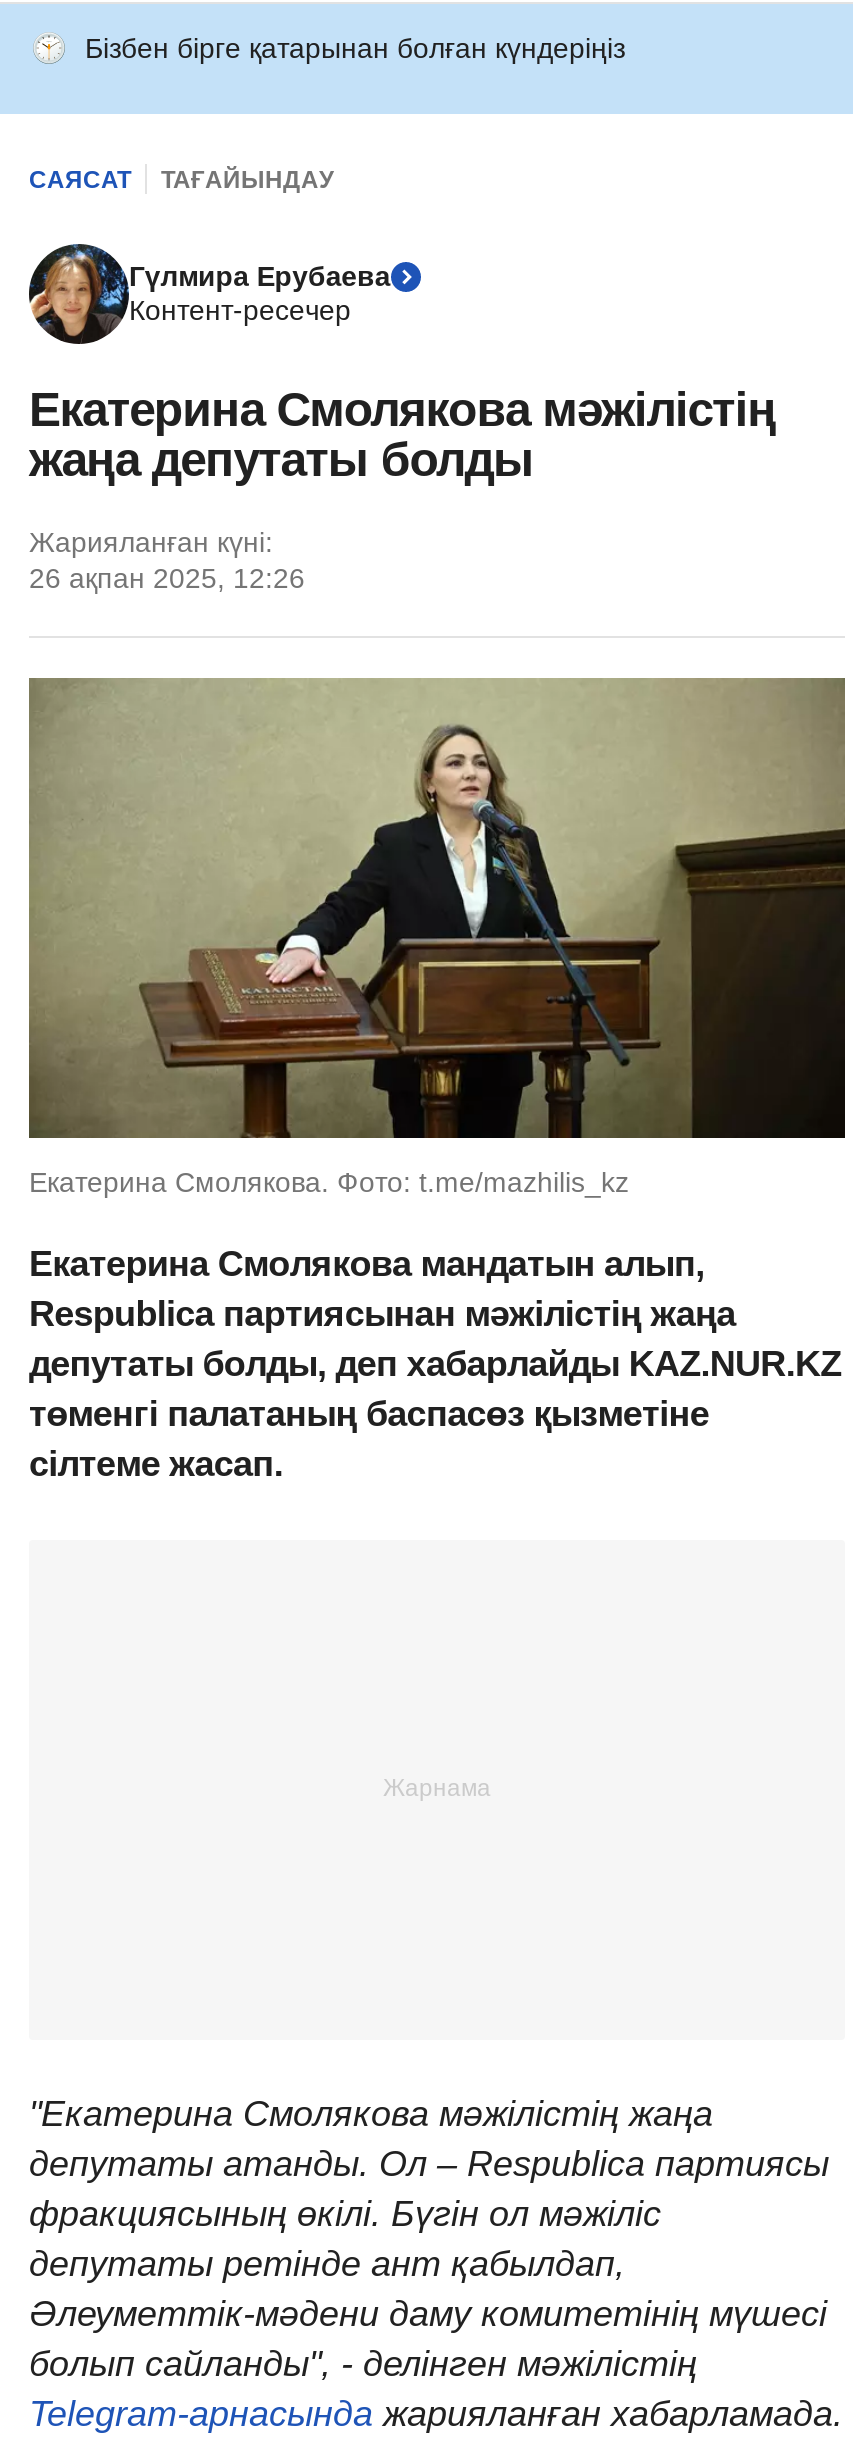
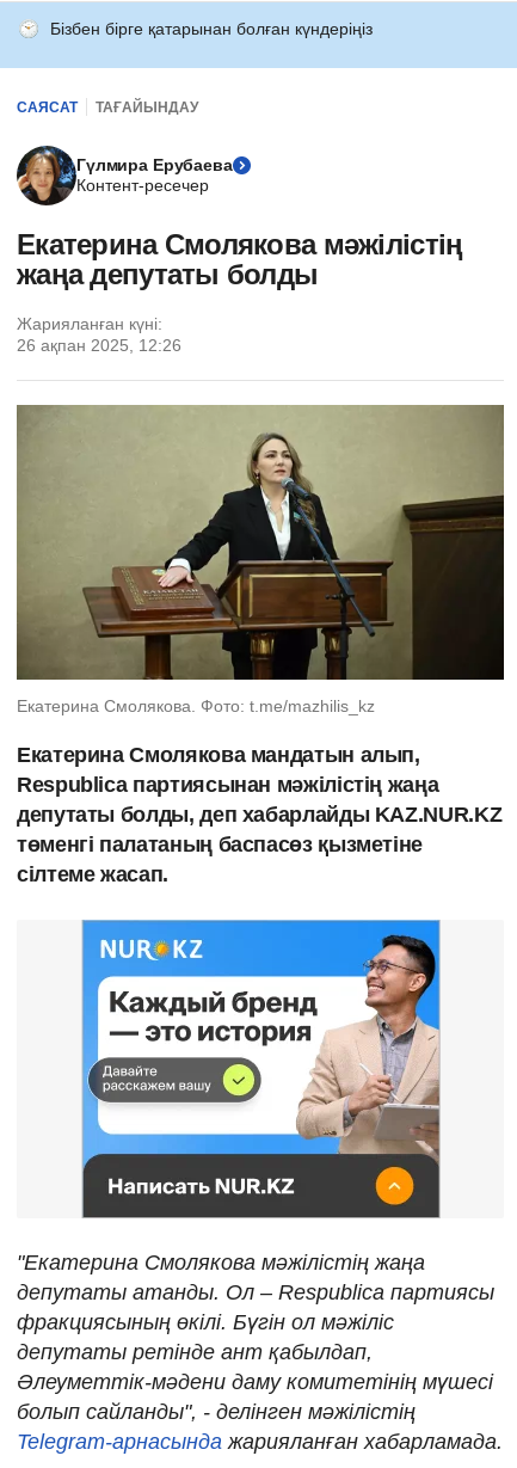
+ [image]
